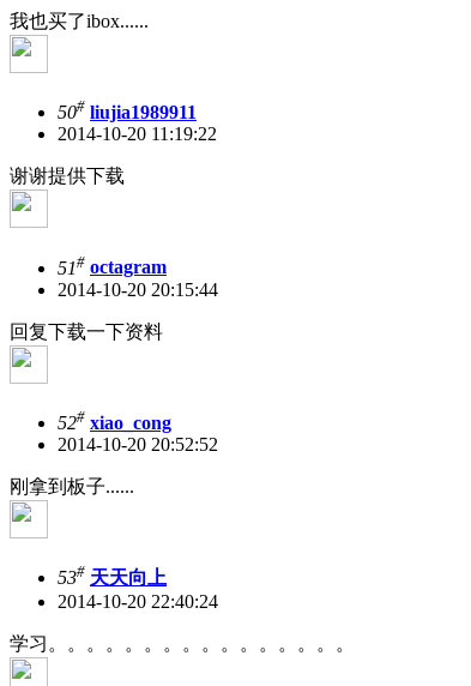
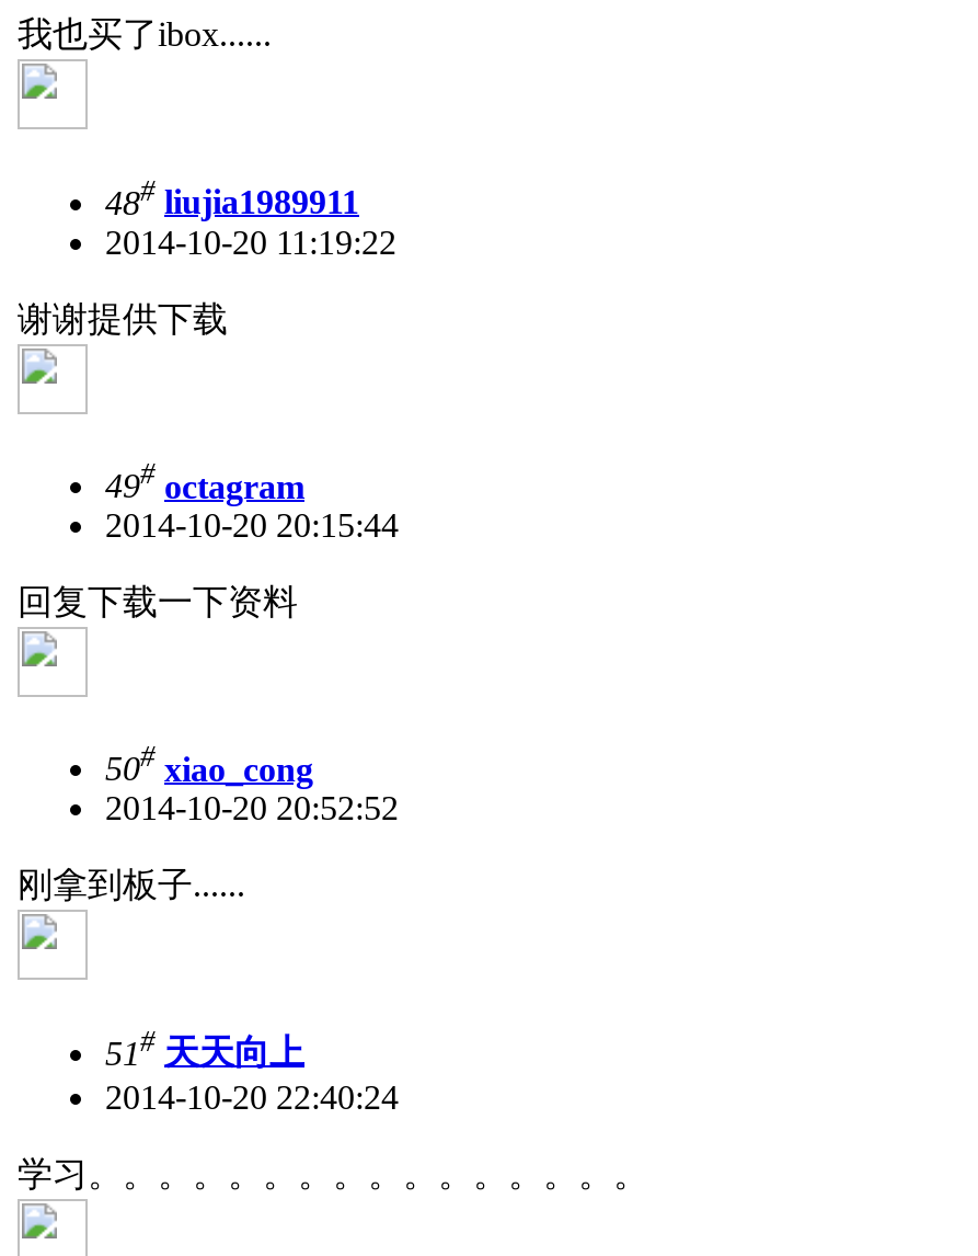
- 50# liujia1989911
+ 48# liujia1989911

- 51# octagram
+ 49# octagram

- 52# xiao_cong
+ 50# xiao_cong

- 53# 天天向上
+ 51# 天天向上
